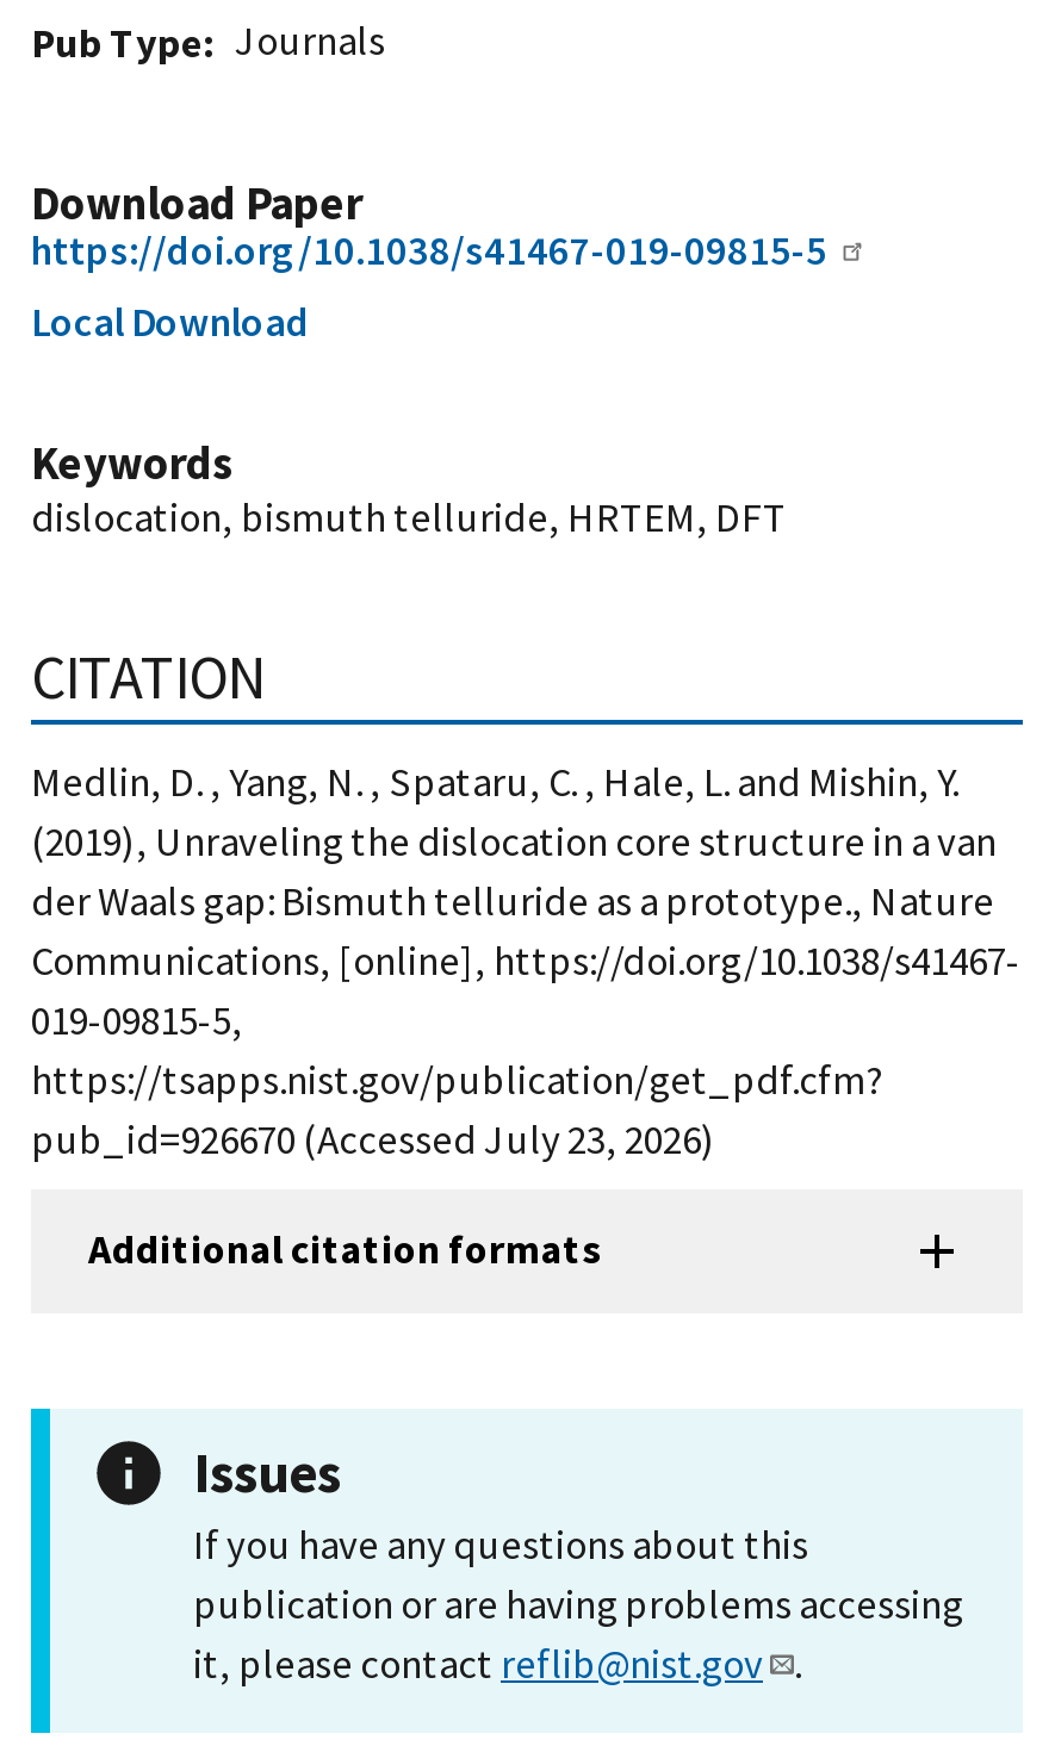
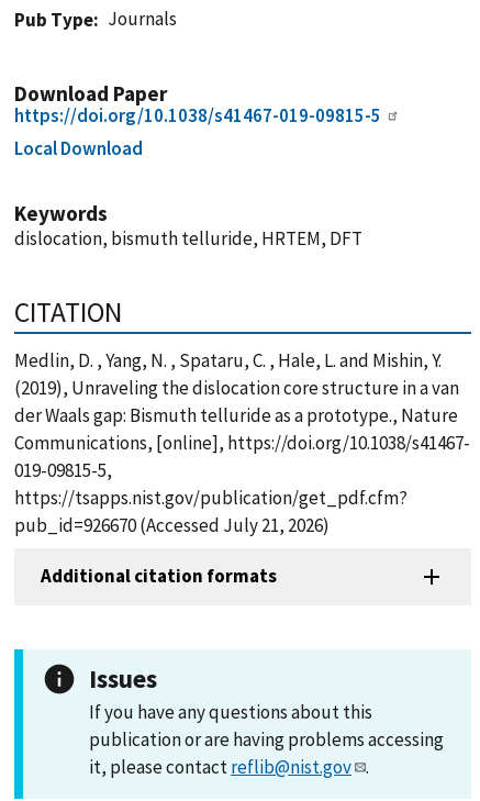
- pub_id=926670 (Accessed July 23, 2026)
+ pub_id=926670 (Accessed July 21, 2026)
